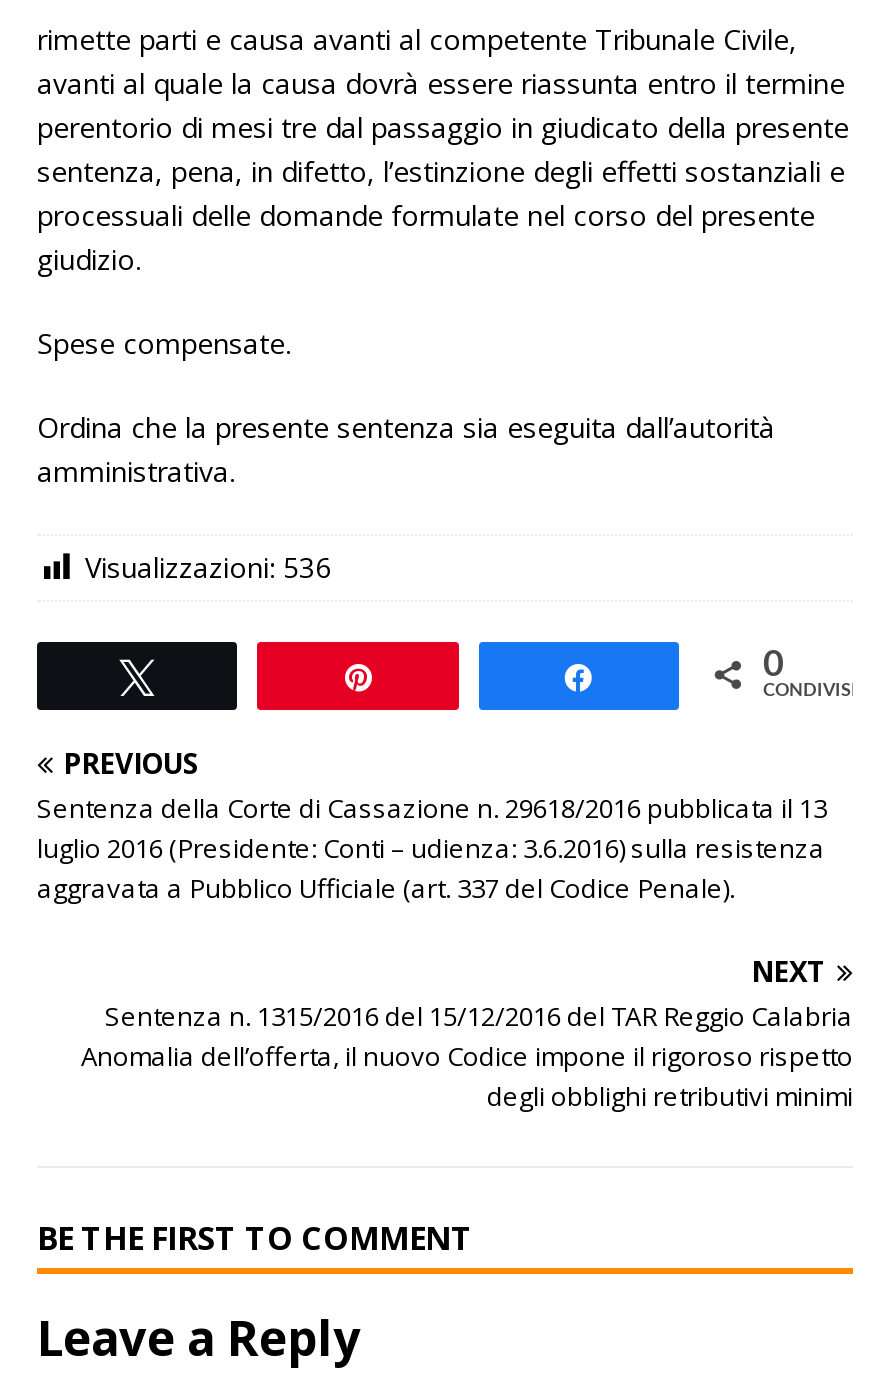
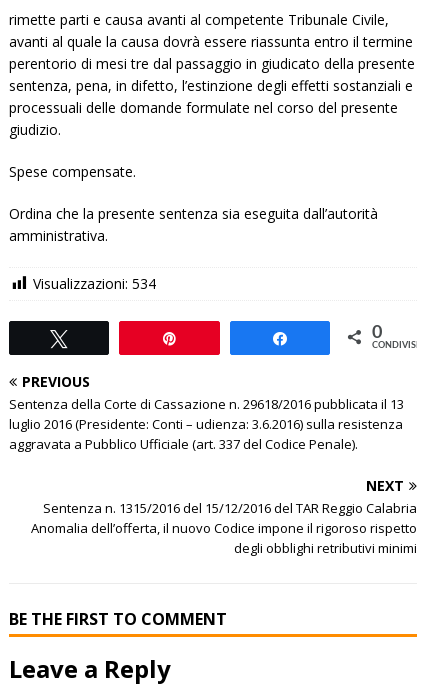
- Visualizzazioni: 536
+ Visualizzazioni: 534
